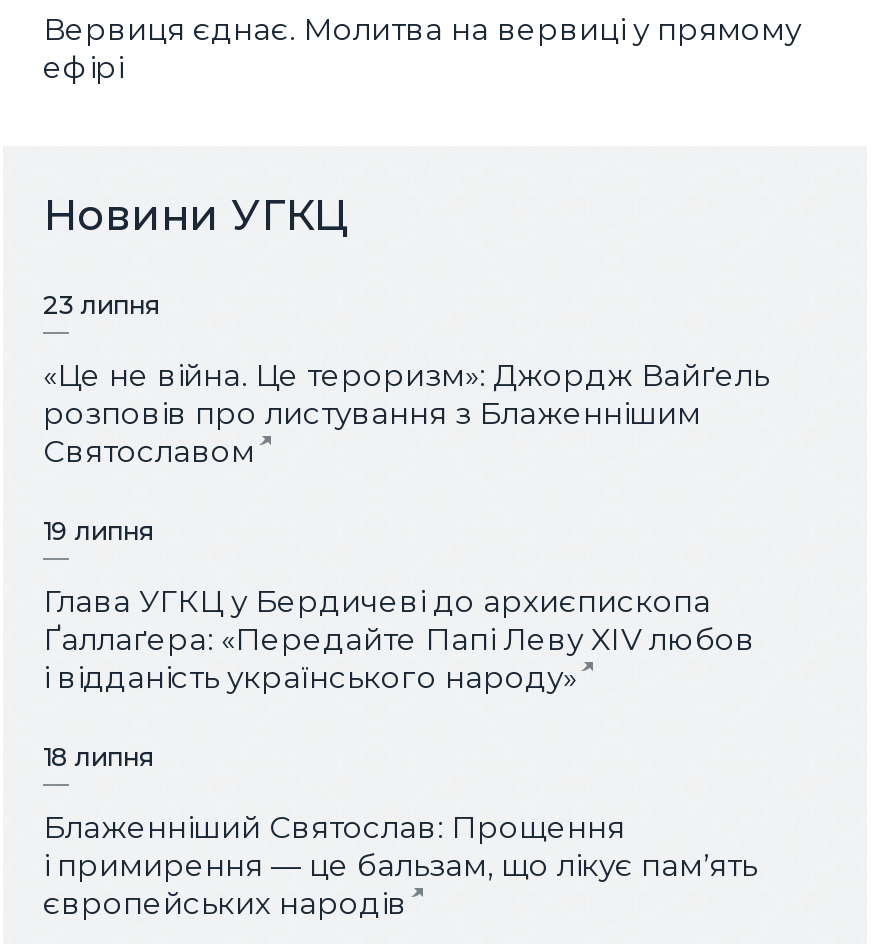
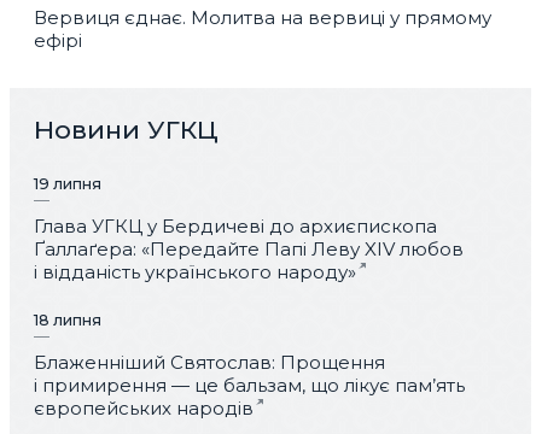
- 23 липня
- «Це не війна. Це тероризм»: Джордж Вайґель
- розповів про листування з Блаженнішим
- Святославом
